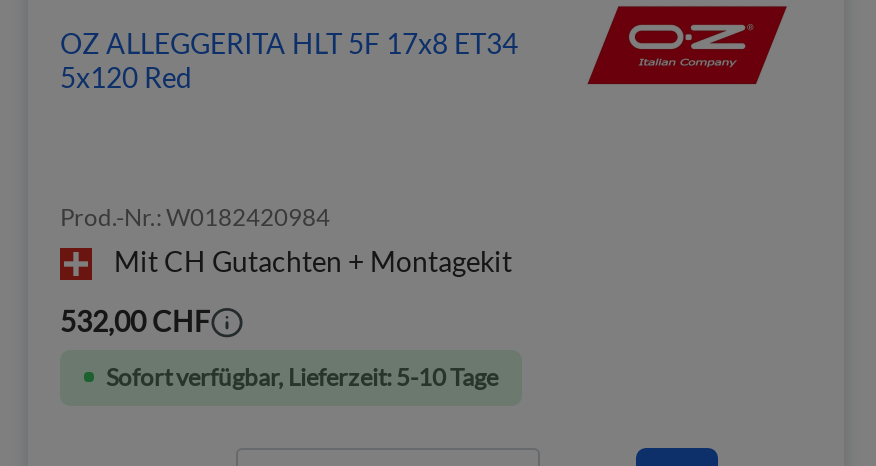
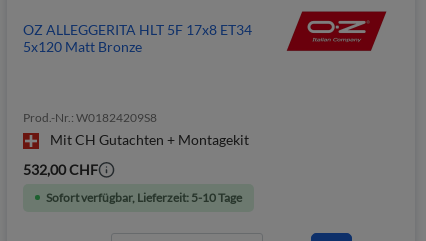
- 5x120 Red
+ 5x120 Matt Bronze

- Prod.-Nr.: W0182420984
+ Prod.-Nr.: W01824209S8
